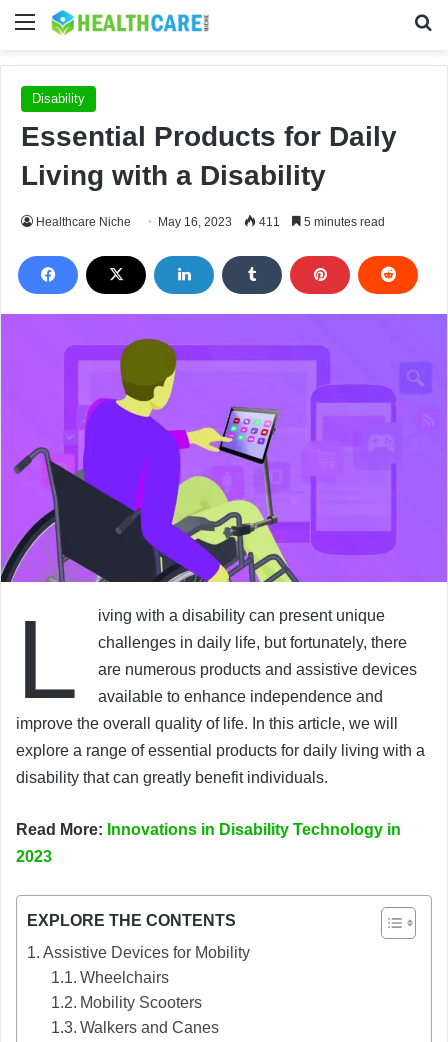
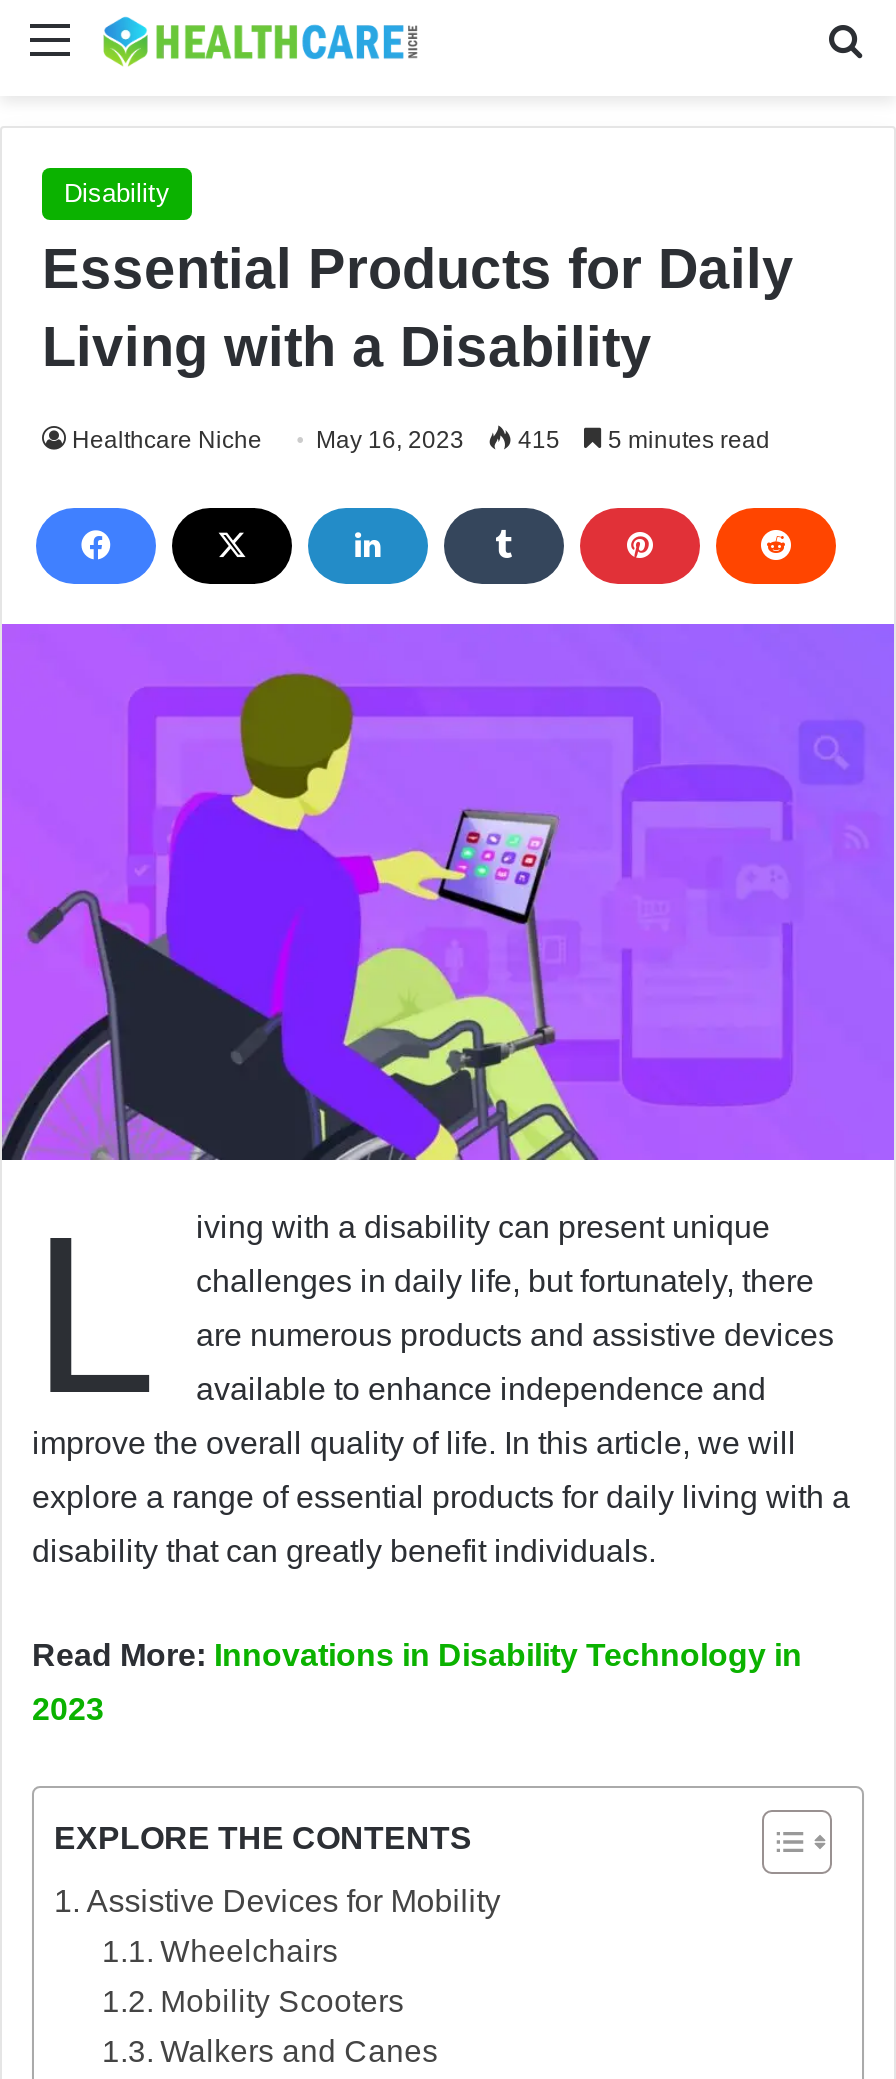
- Healthcare Niche May 16, 2023 411 5 minutes read
+ Healthcare Niche May 16, 2023 415 5 minutes read
